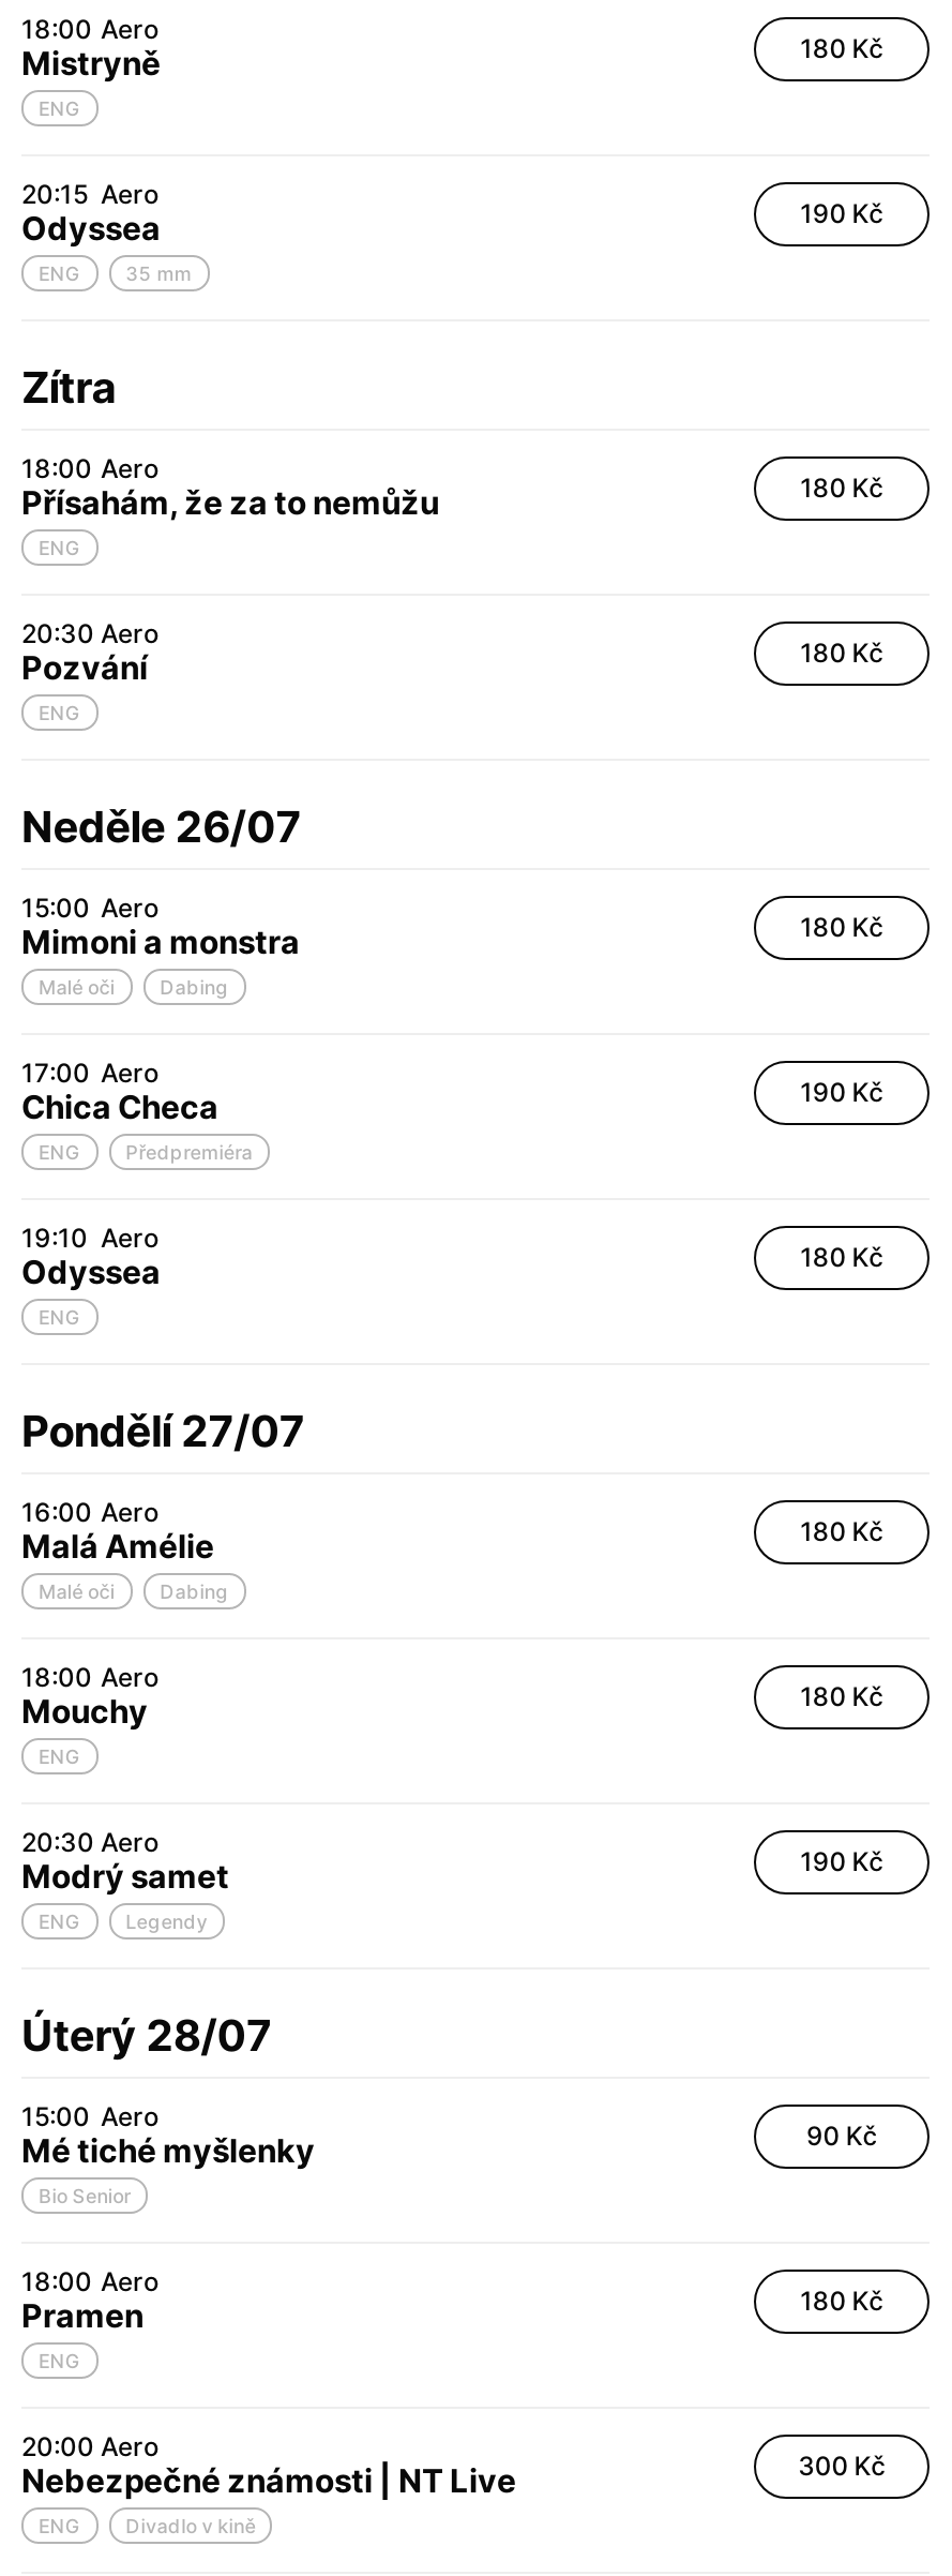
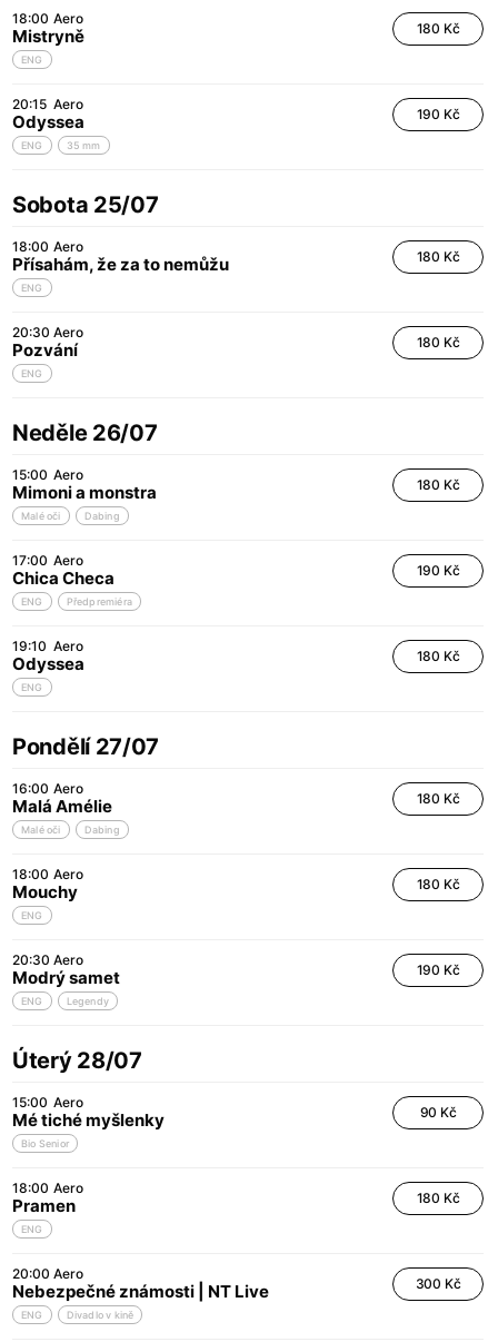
- Zítra
+ Sobota 25/07
